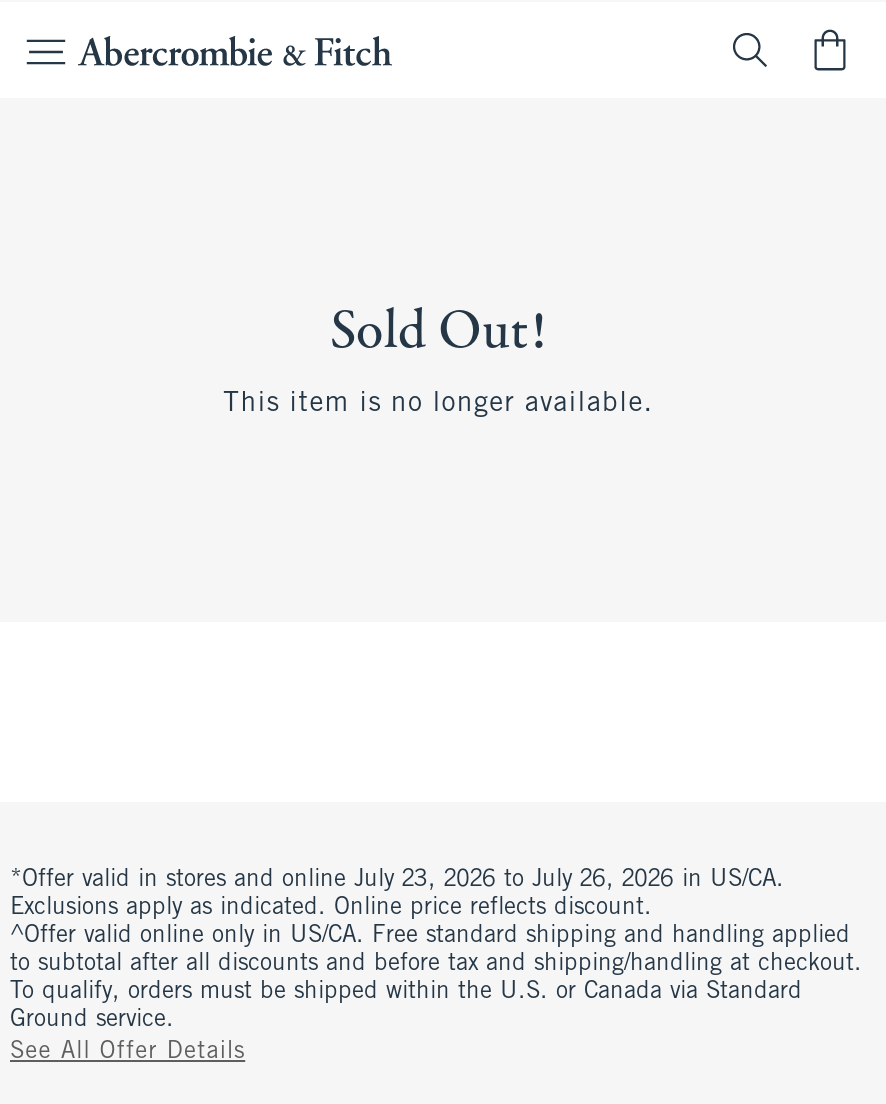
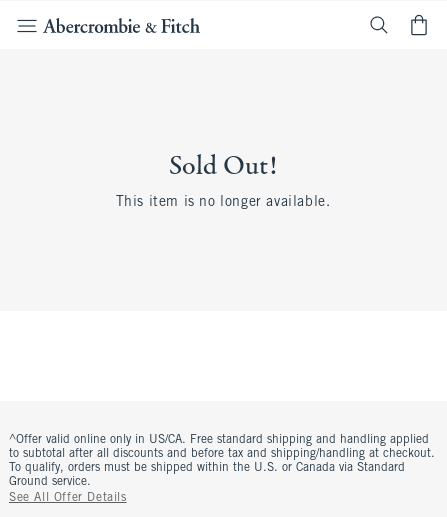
- *Offer valid in stores and online July 23, 2026 to July 26, 2026 in US/CA.
- Exclusions apply as indicated. Online price reflects discount.
